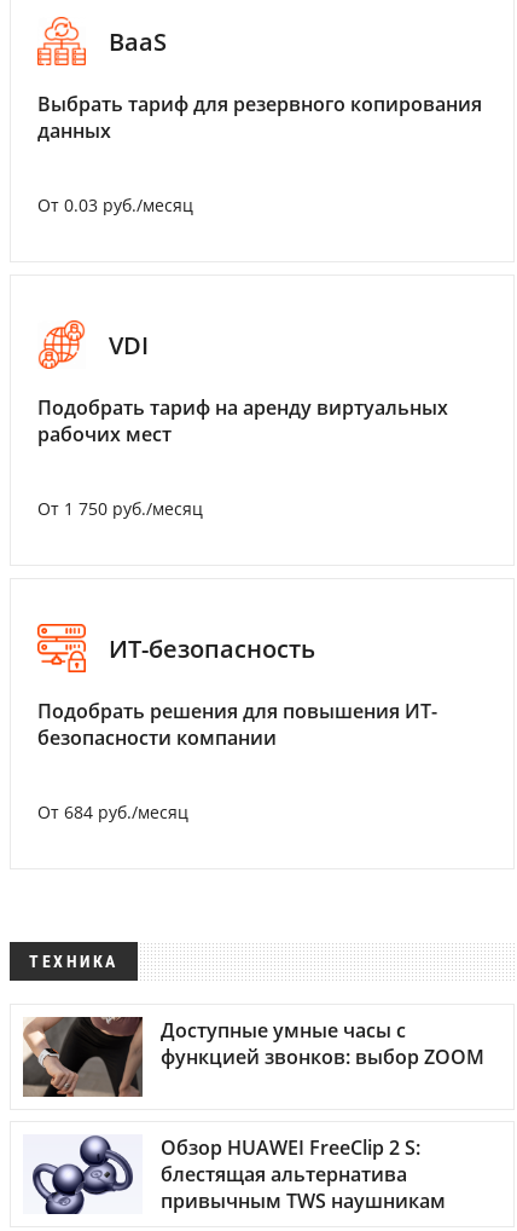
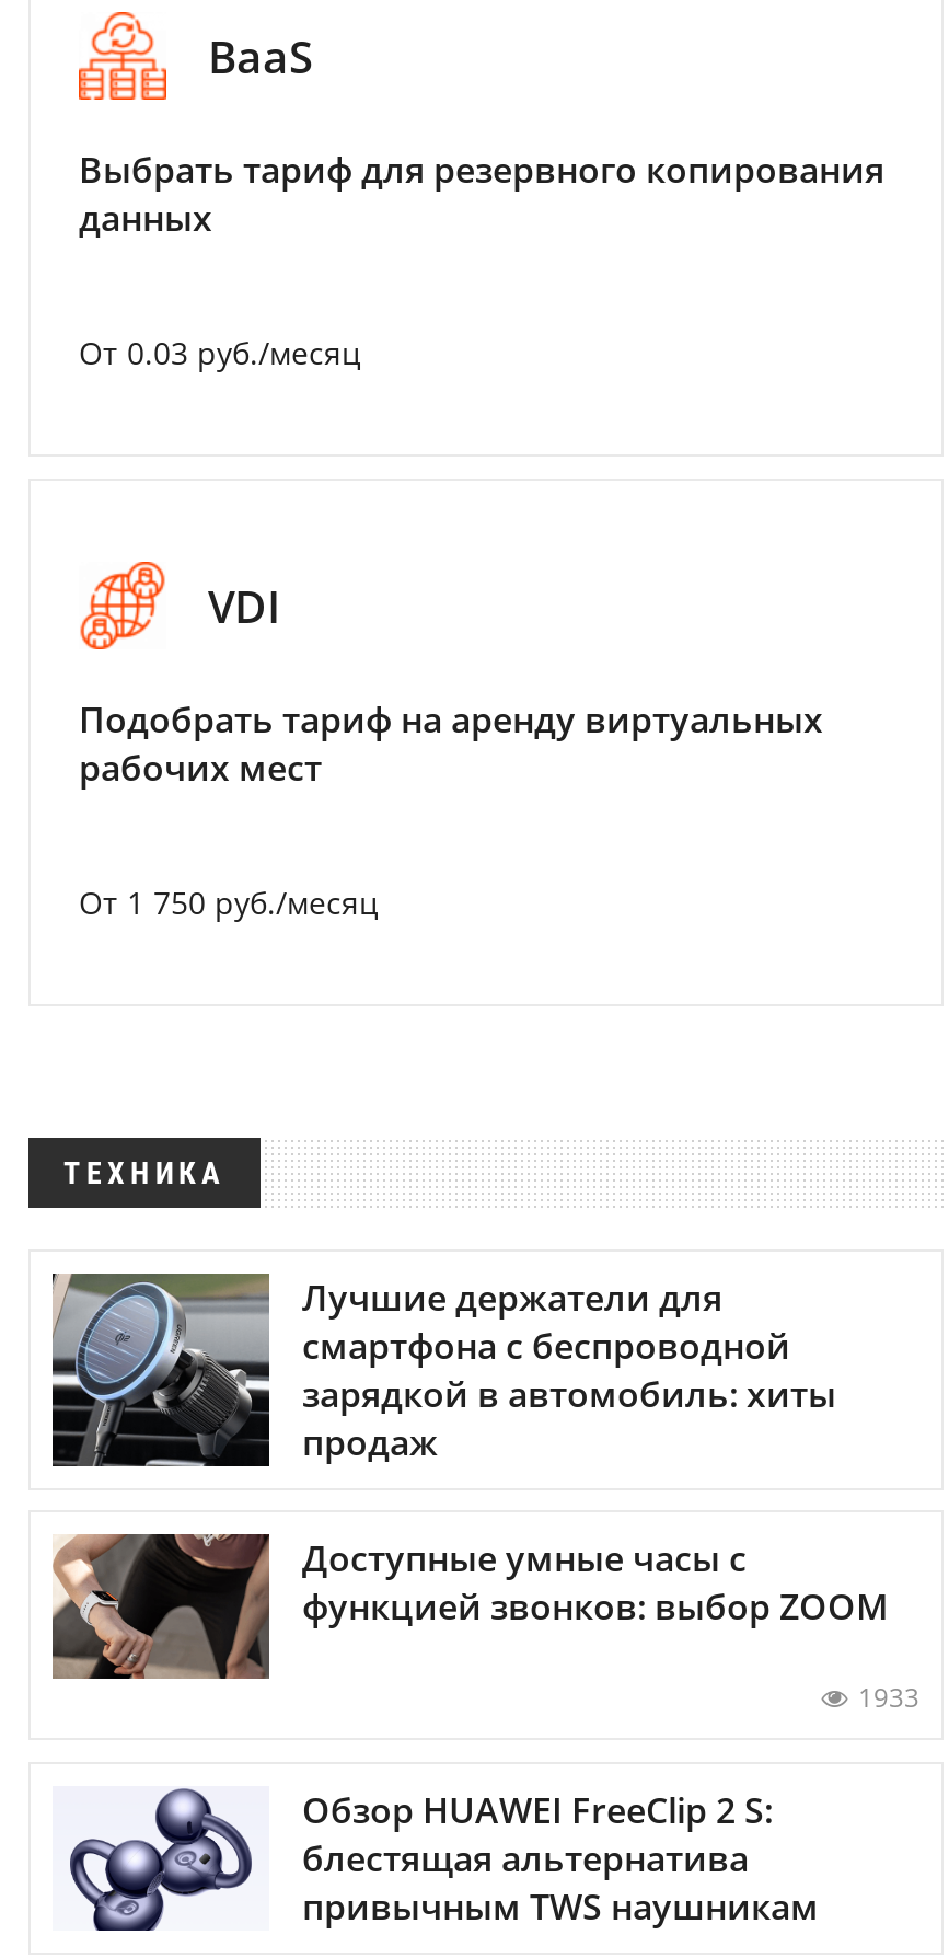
- [image]
- ИТ-безопасность
- Подобрать решения для повышения ИТ-
- безопасности компании
- От 684 руб./месяц

moved up: ТЕХНИКА

+ [image]
+ Лучшие держатели для
+ смартфона с беспроводной
+ зарядкой в автомобиль: хиты
+ продаж

moved up: [image] | Доступные умные часы с | функцией звонков: выбор ZOOM

+ 1933
